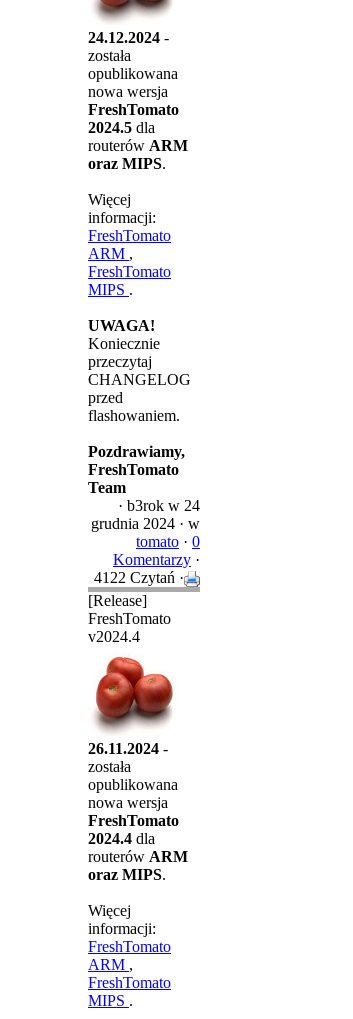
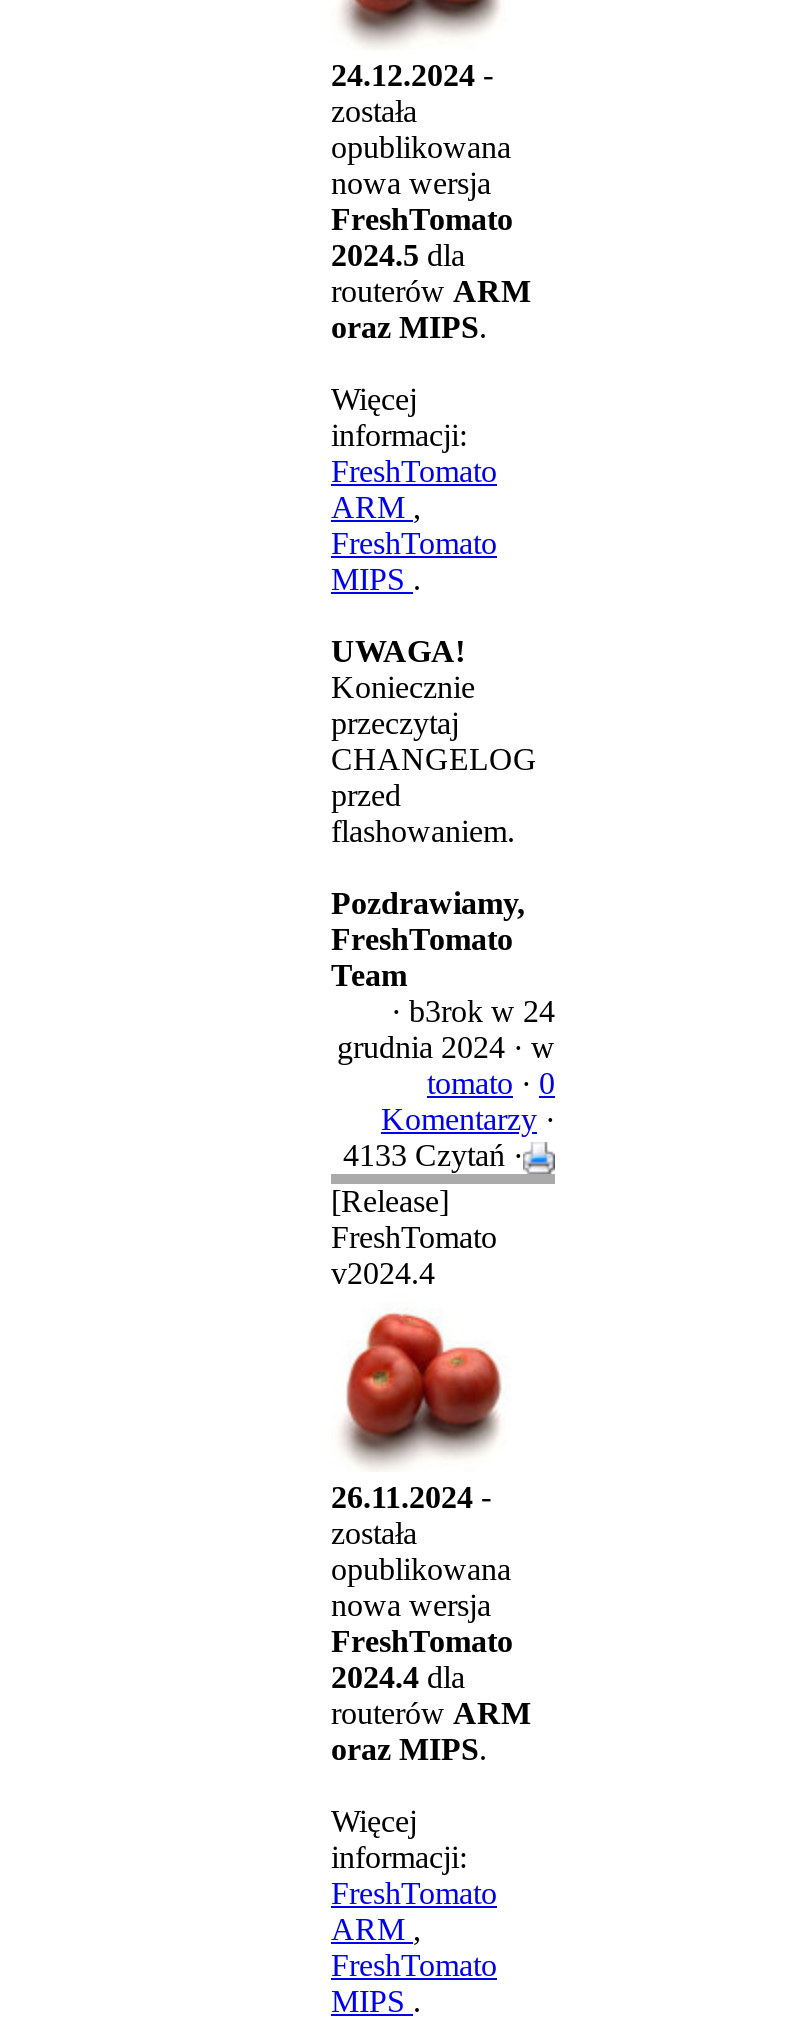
- 4122 Czytań ·
+ 4133 Czytań ·
